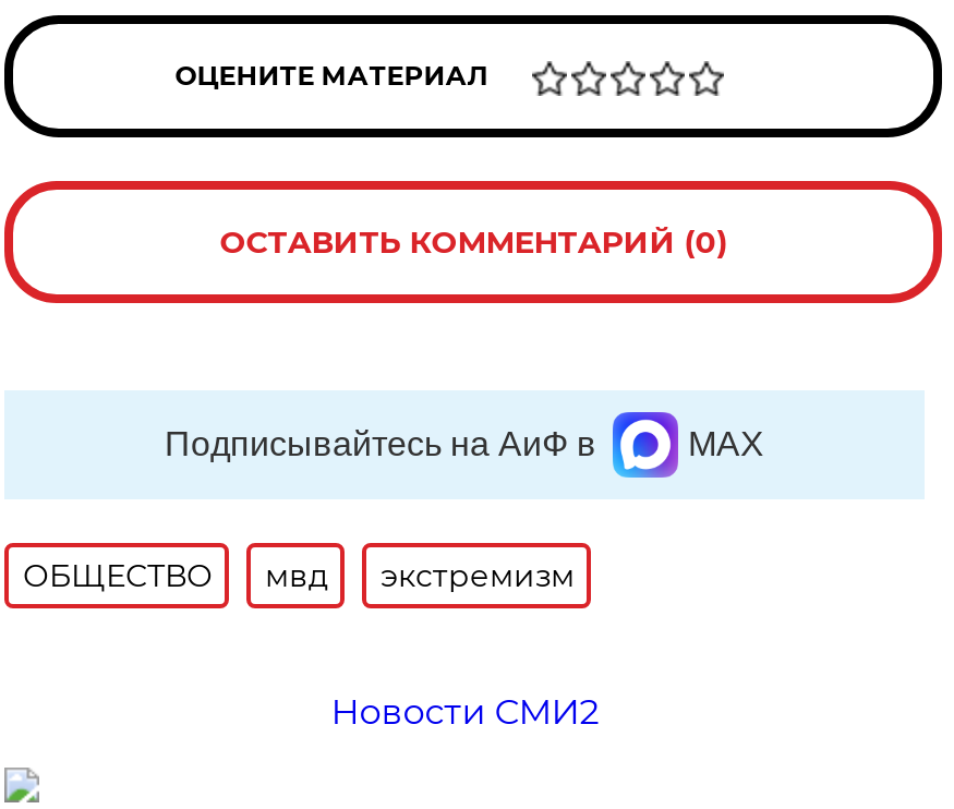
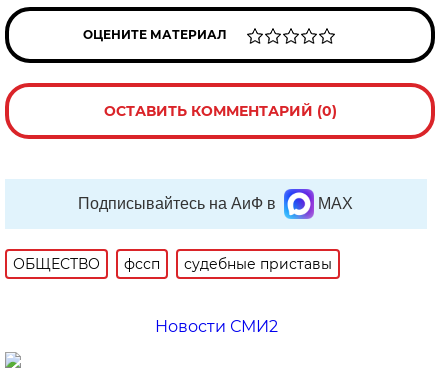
- мвд
- экстремизм
+ фссп
+ судебные приставы
